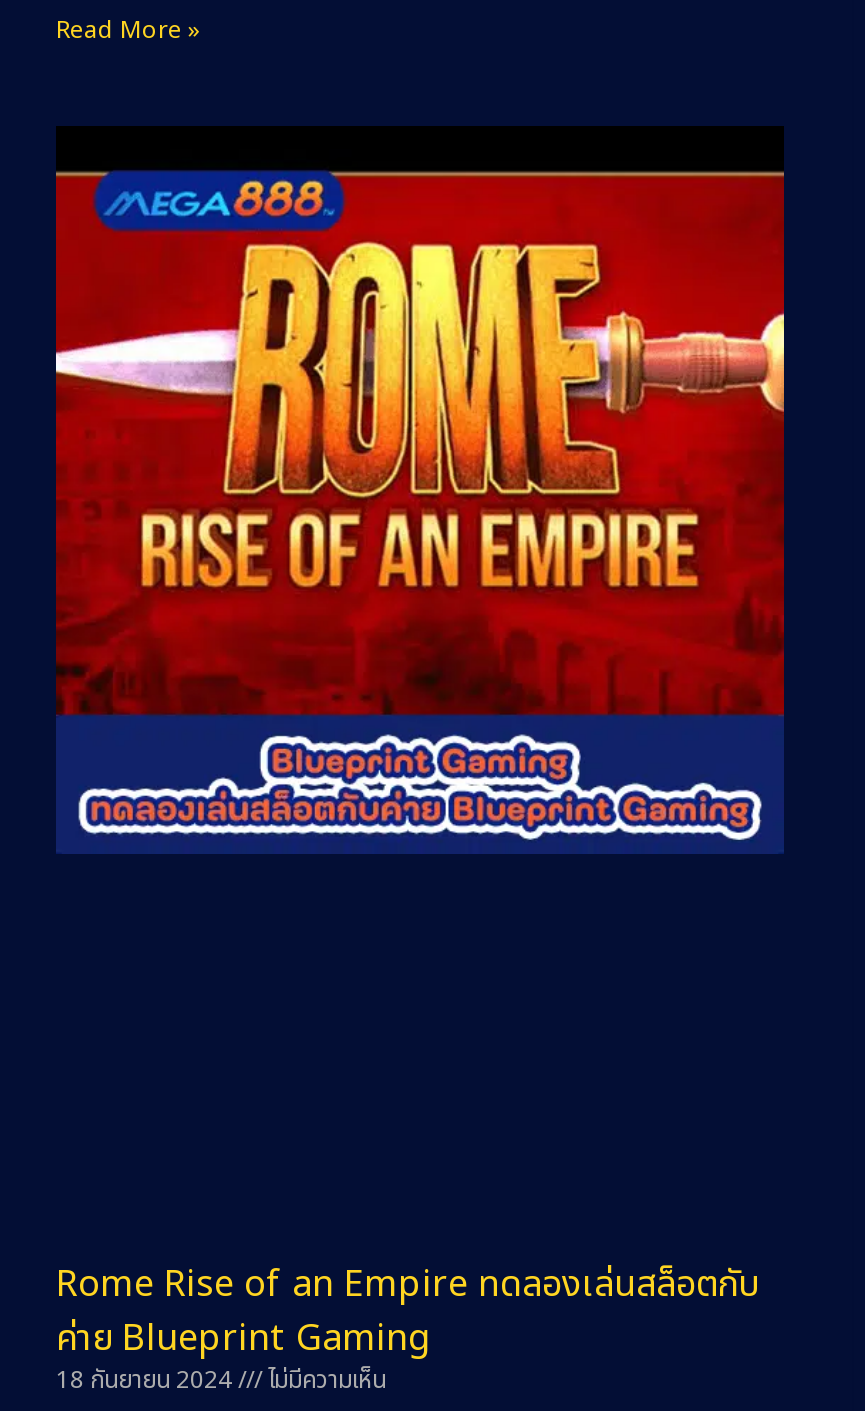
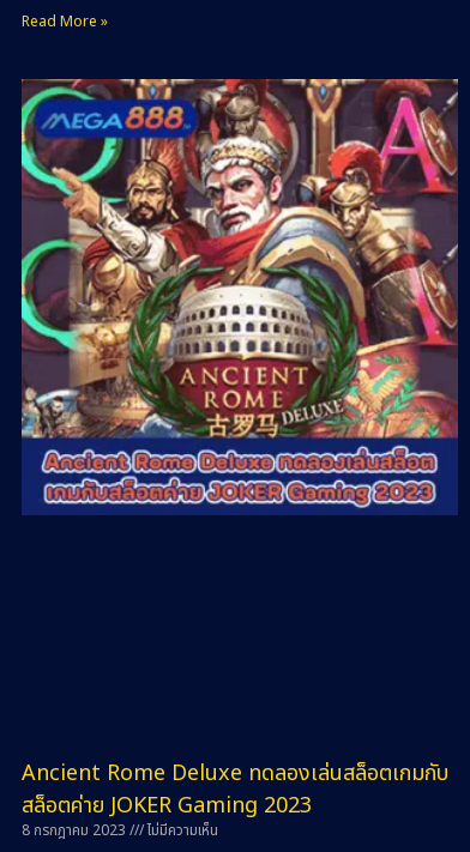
- [image]
+ [image]

- Rome Rise of an Empire ทดลองเล่นสล็อตกับ
- ค่าย Blueprint Gaming
- 18 กันยายน 2024
+ Ancient Rome Deluxe ทดลองเล่นสล็อตเกมกับ
+ สล็อตค่าย JOKER Gaming 2023
+ 8 กรกฎาคม 2023
